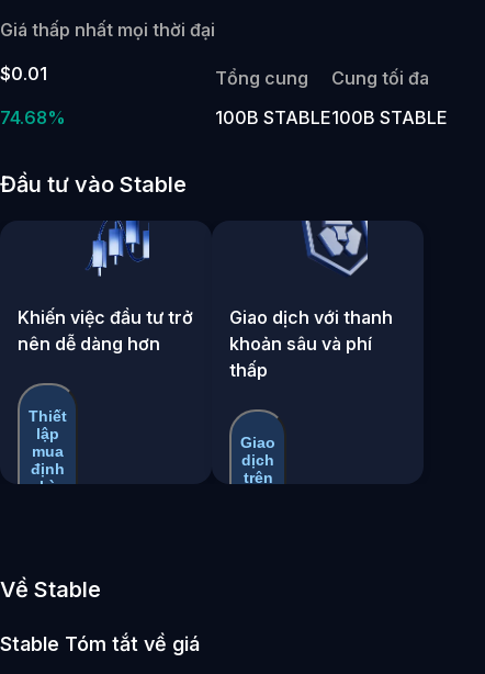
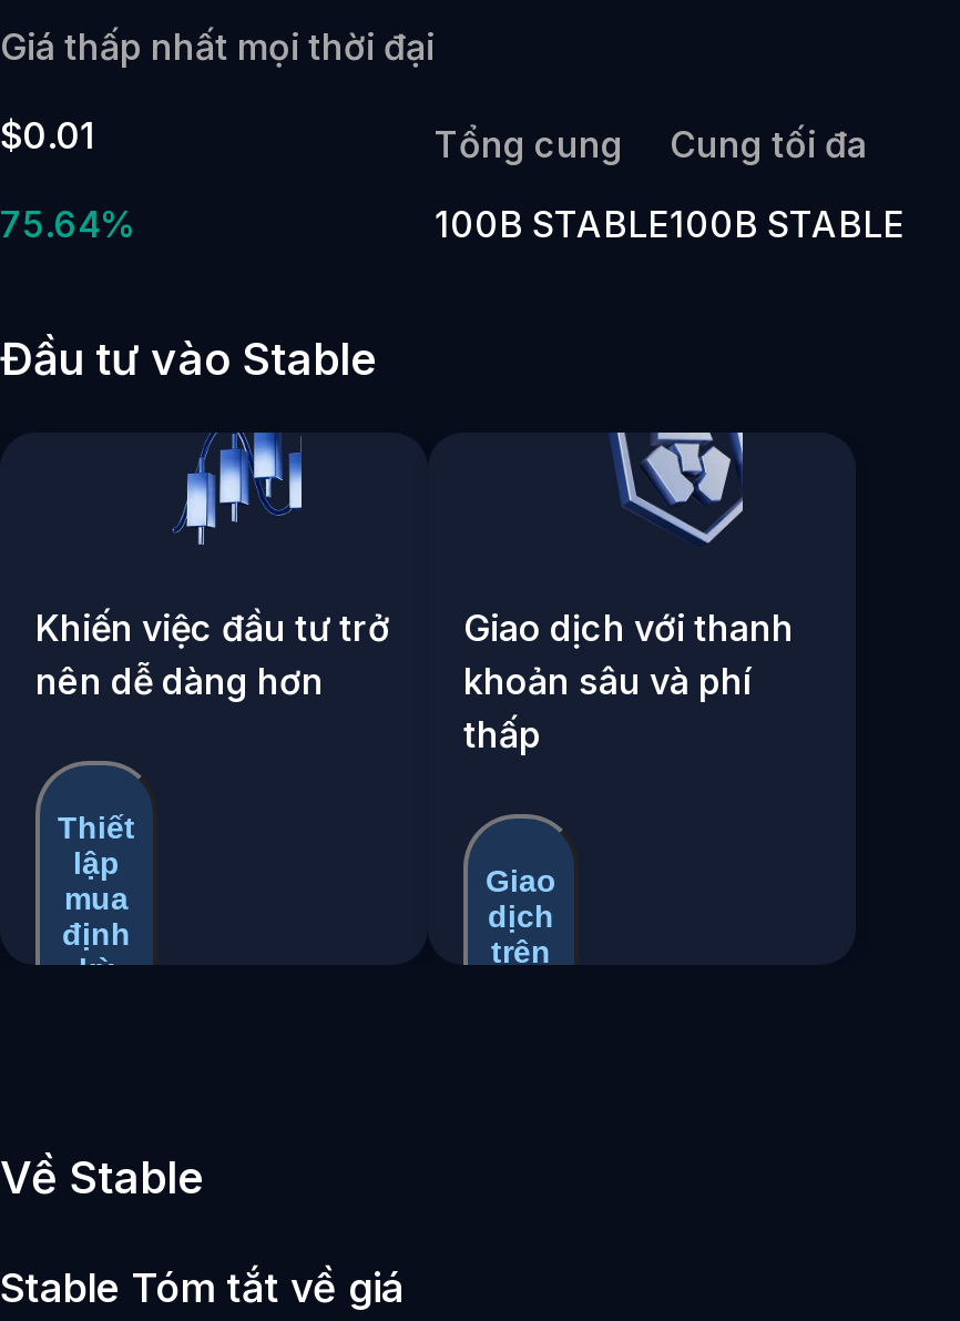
- 74.68%
+ 75.64%
